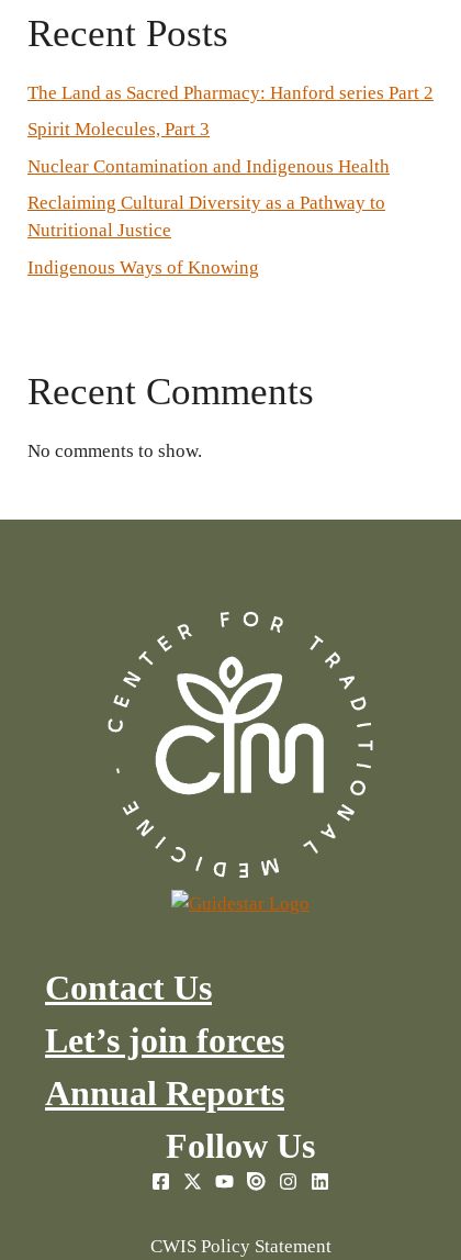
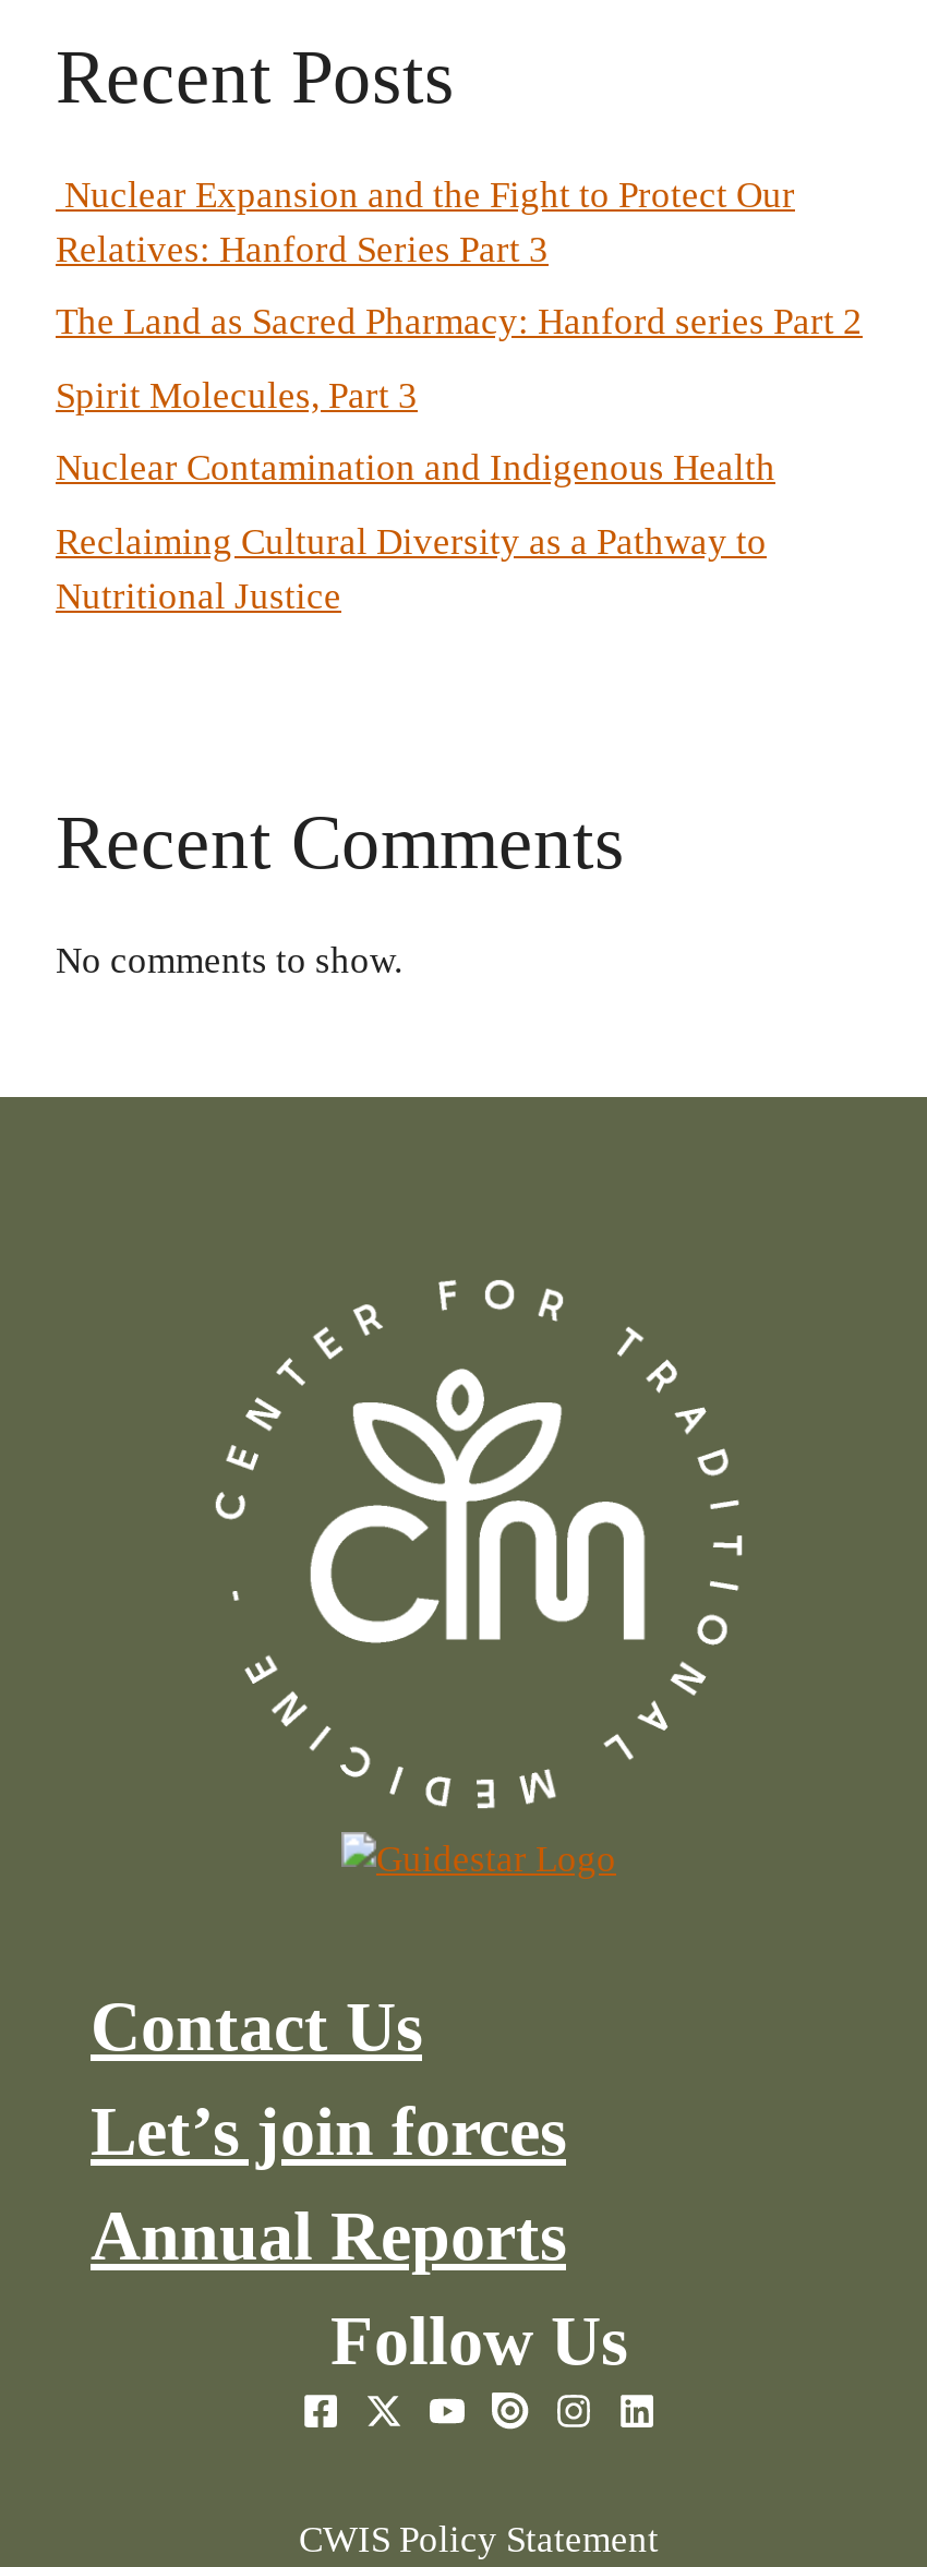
+ Nuclear Expansion and the Fight to Protect Our
+ Relatives: Hanford Series Part 3

moved down: The Land as Sacred Pharmacy: Hanford series Part 2 | Spirit Molecules, Part 3 | Nuclear Contamination and Indigenous Health | Reclaiming Cultural Diversity as a Pathway to | Nutritional Justice

- Indigenous Ways of Knowing
